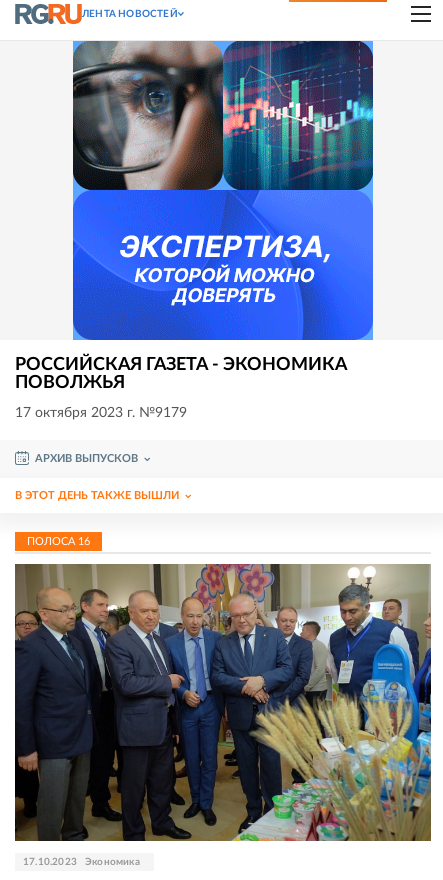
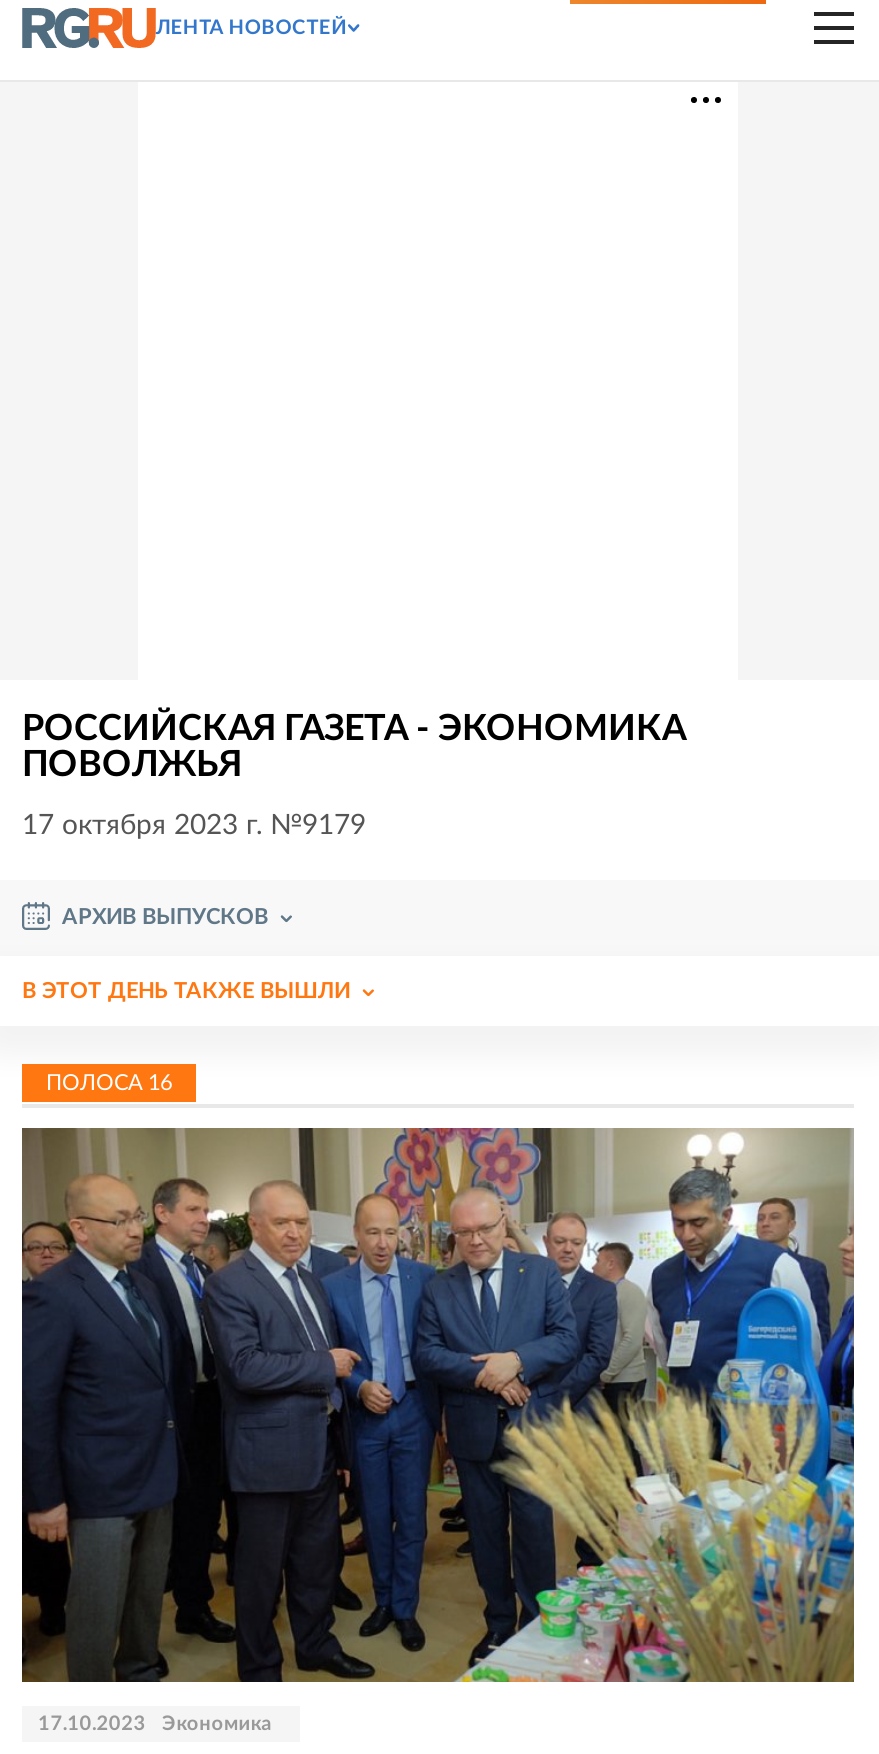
- [image]
